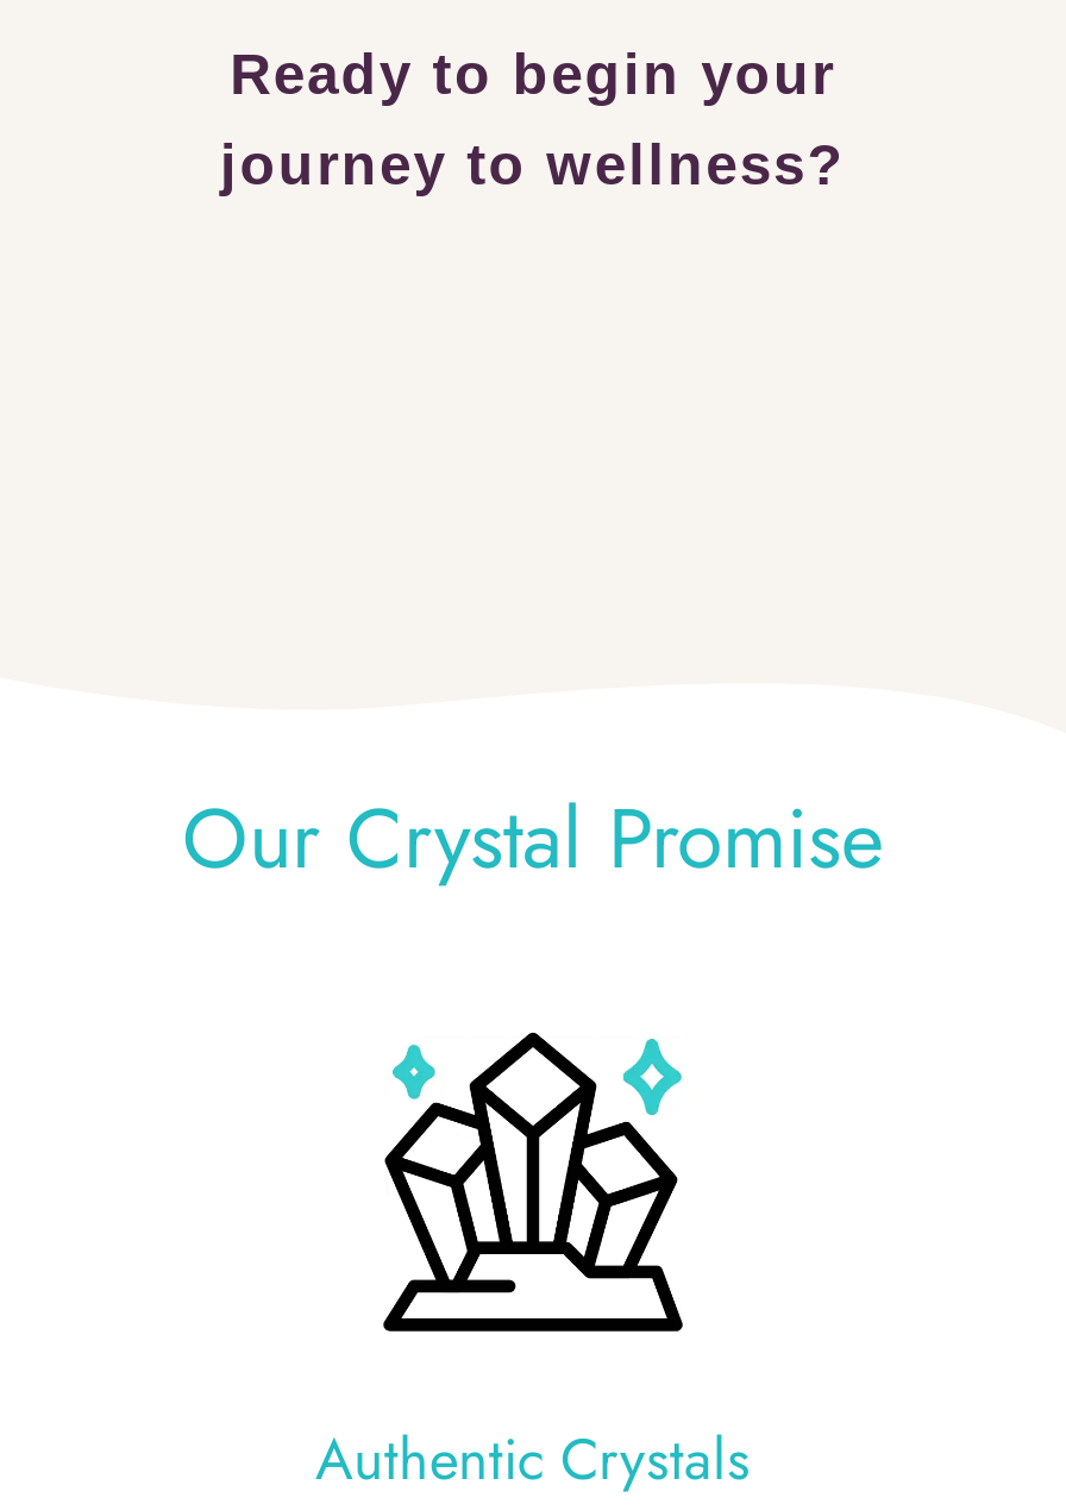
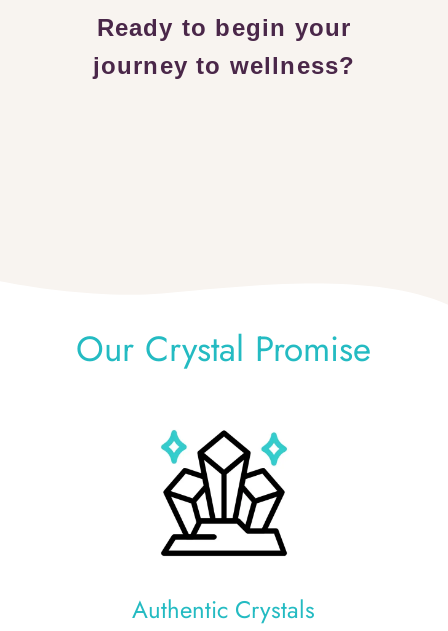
- [image]
+ [image]
